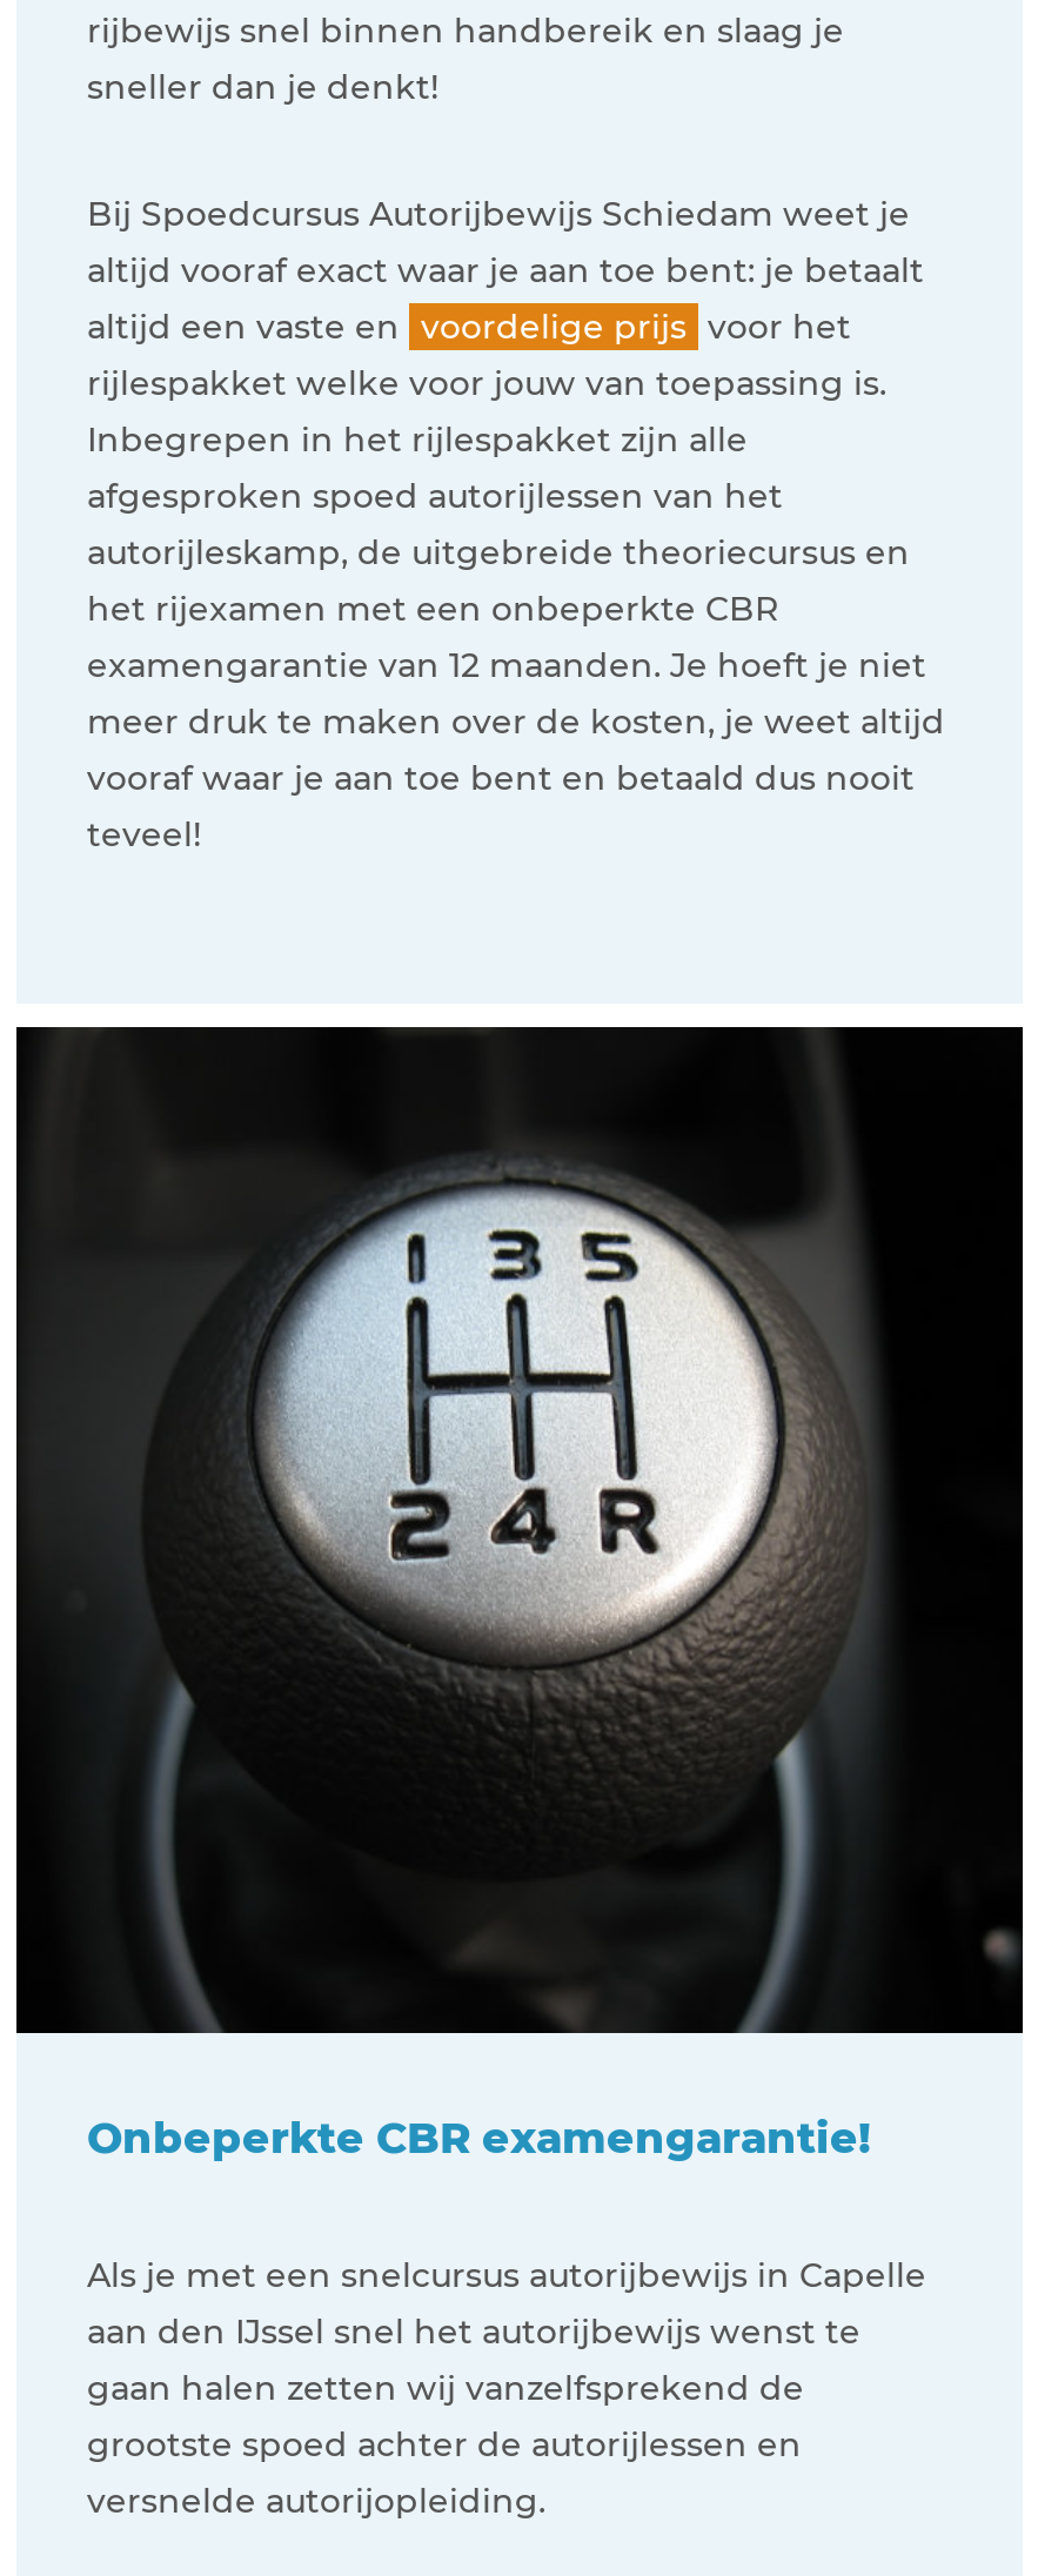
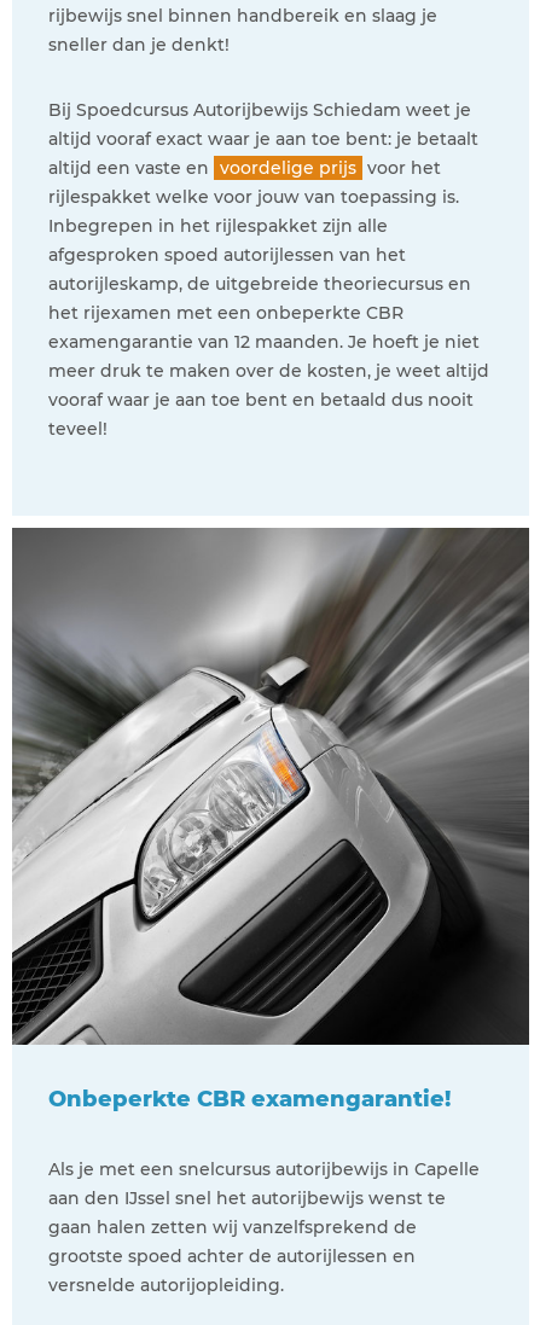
- [image]
+ [image]
